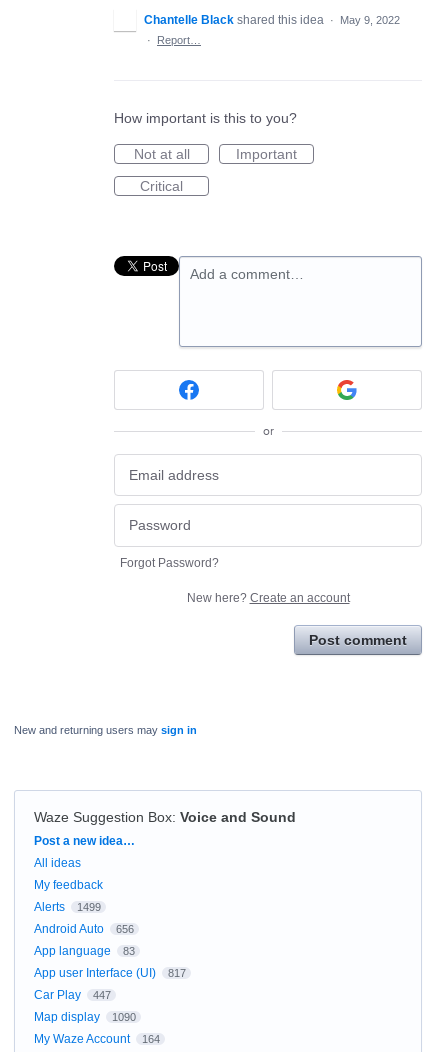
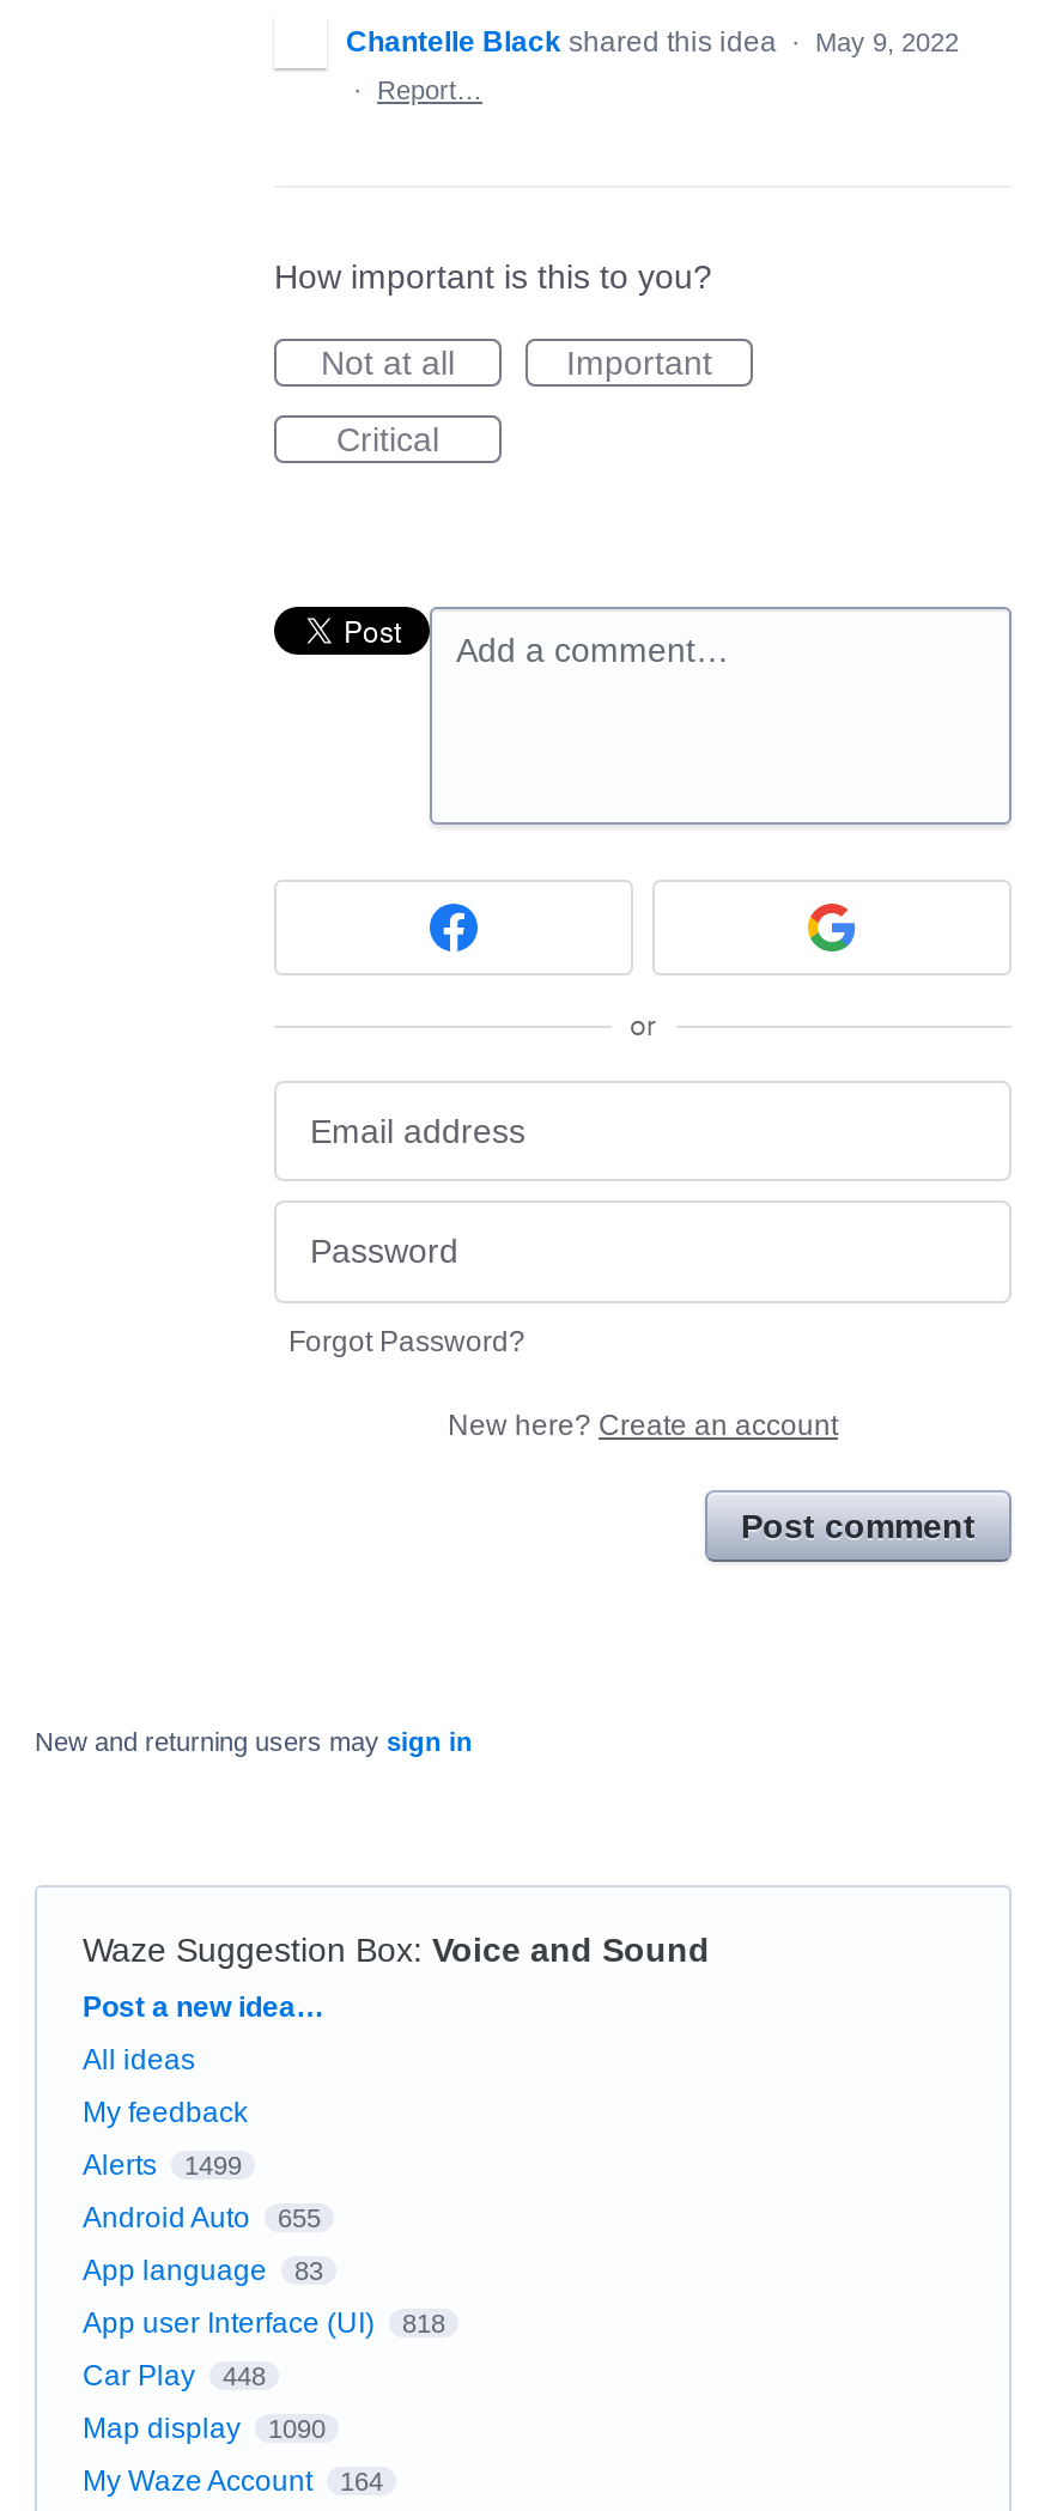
- Android Auto 656
+ Android Auto 655

- App user Interface (UI) 817
+ App user Interface (UI) 818

- Car Play 447
+ Car Play 448
